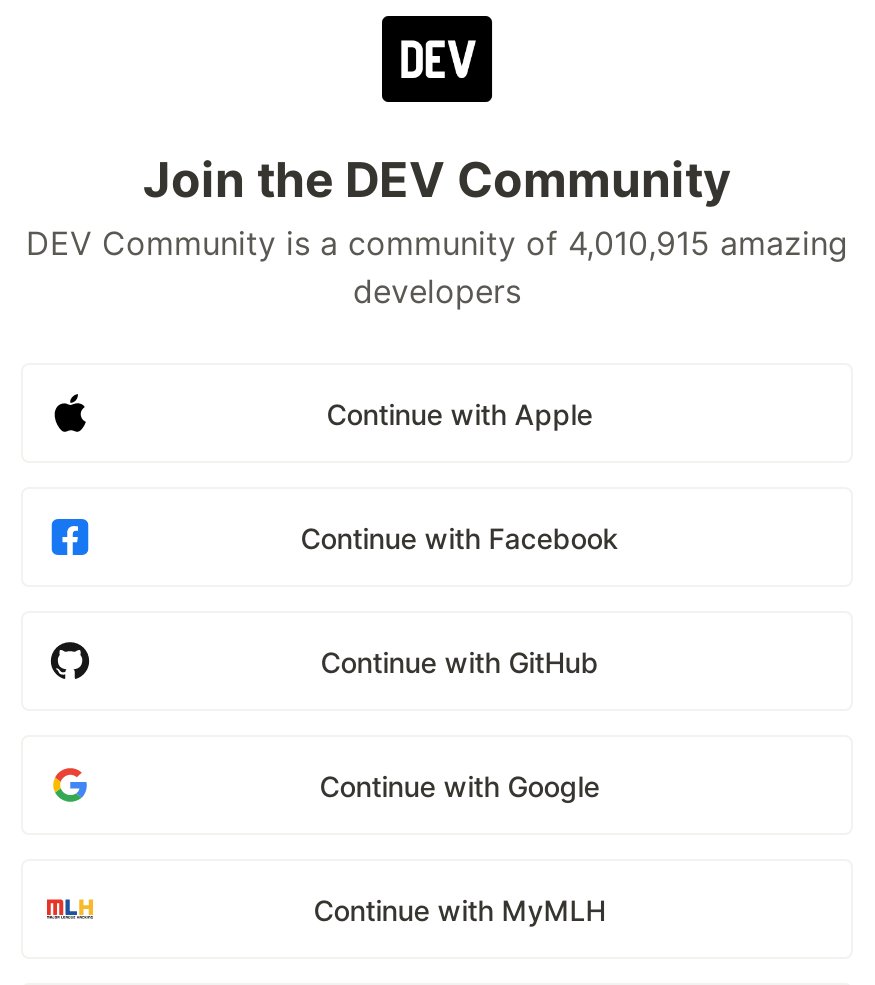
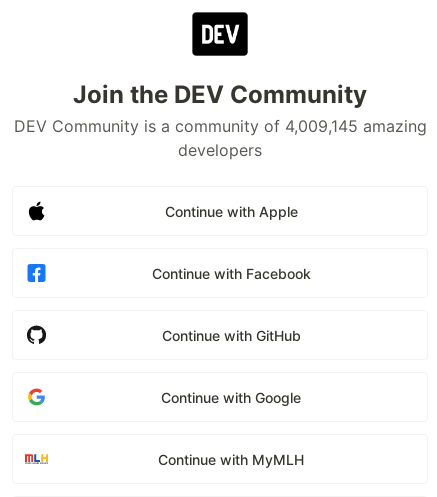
- DEV Community is a community of 4,010,915 amazing
+ DEV Community is a community of 4,009,145 amazing
